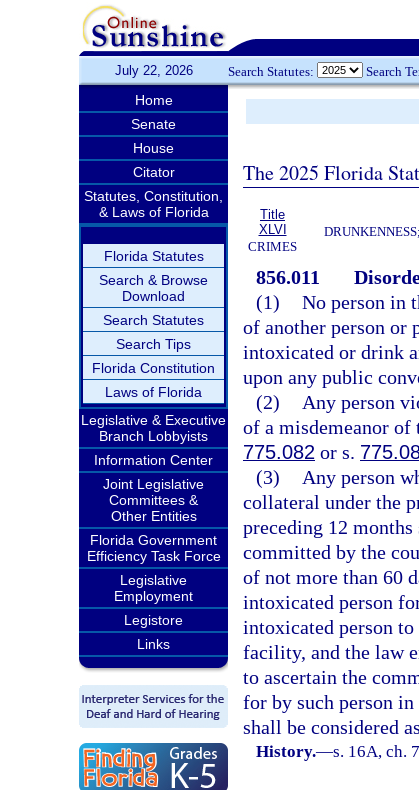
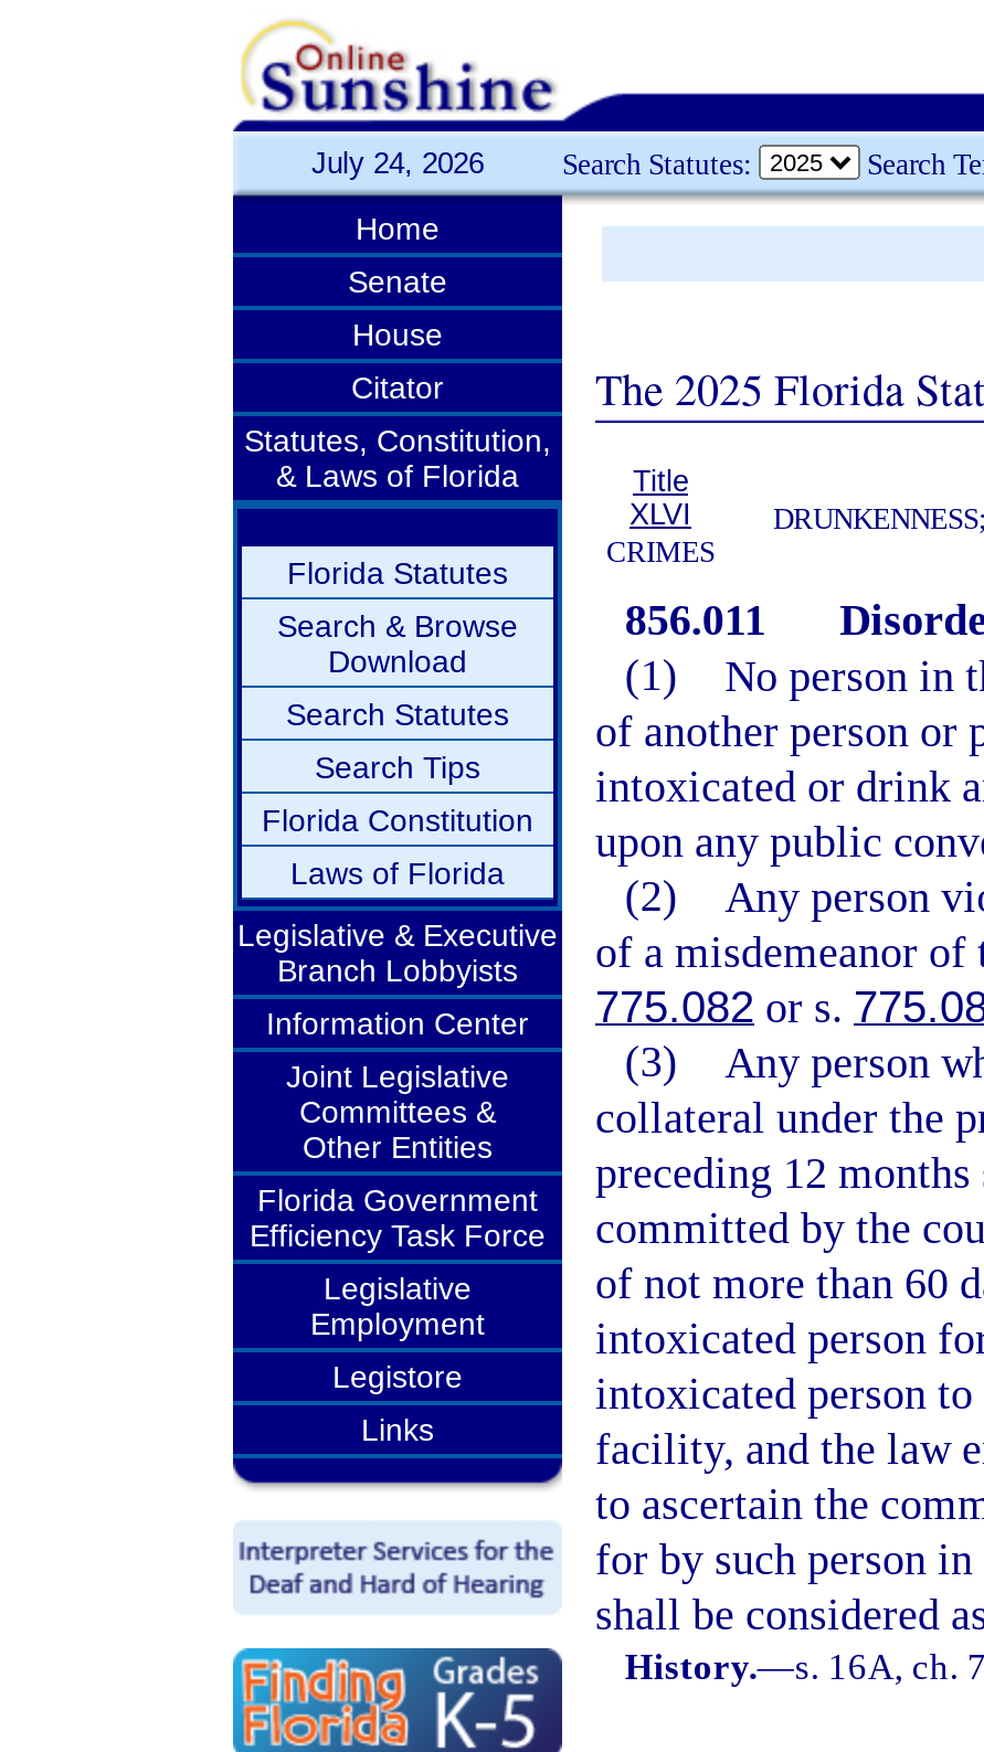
- July 22, 2026
+ July 24, 2026
